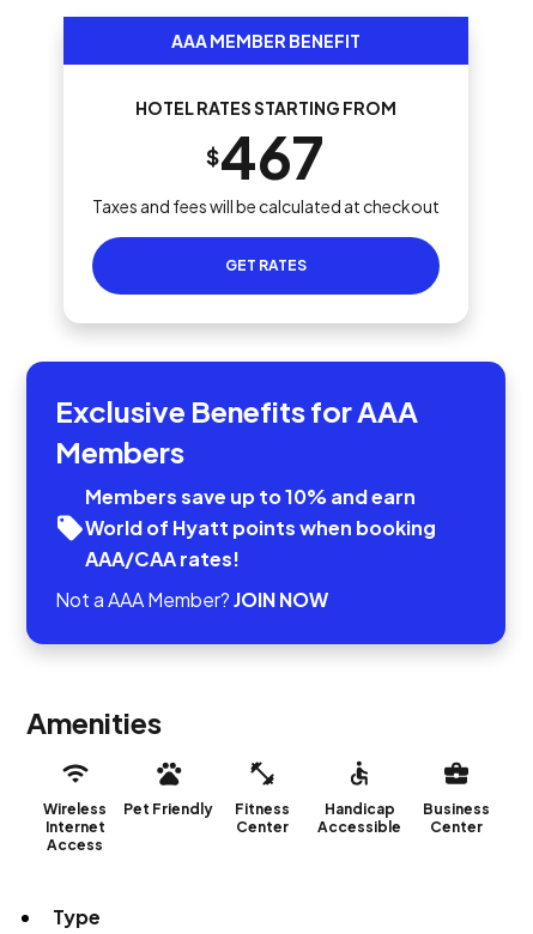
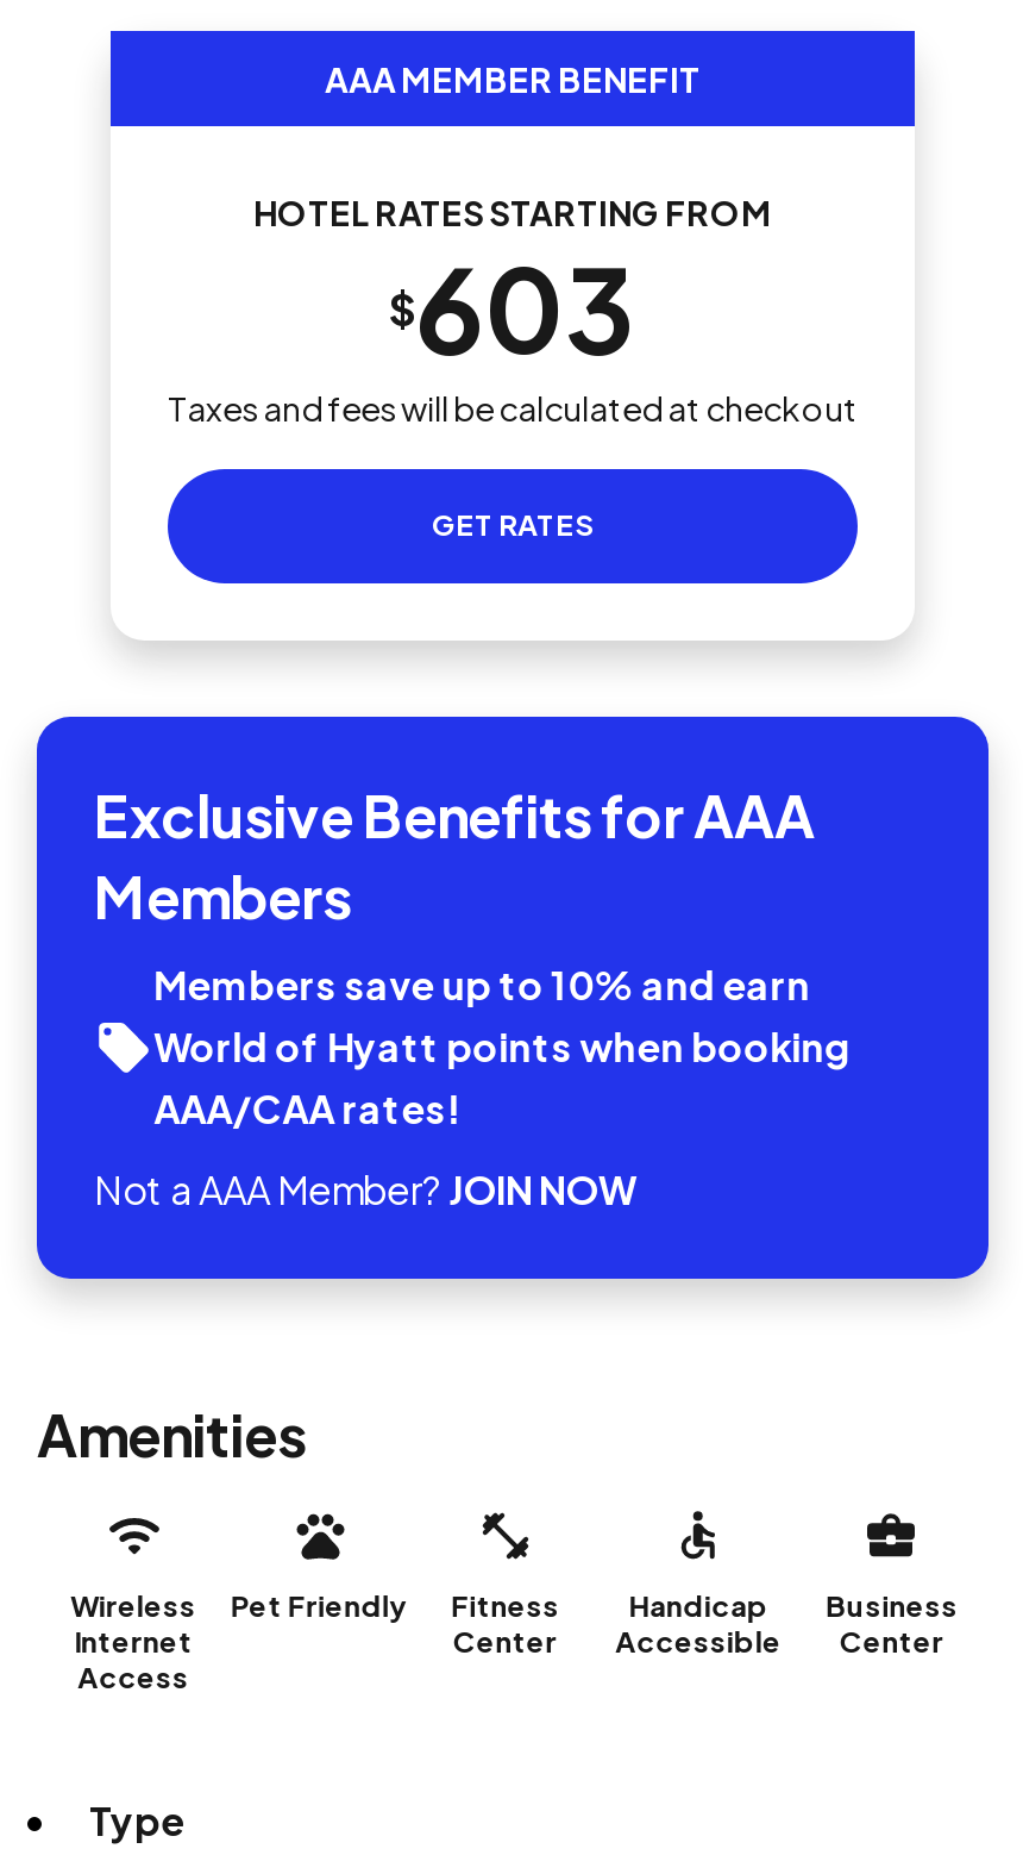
- $467
+ $603
